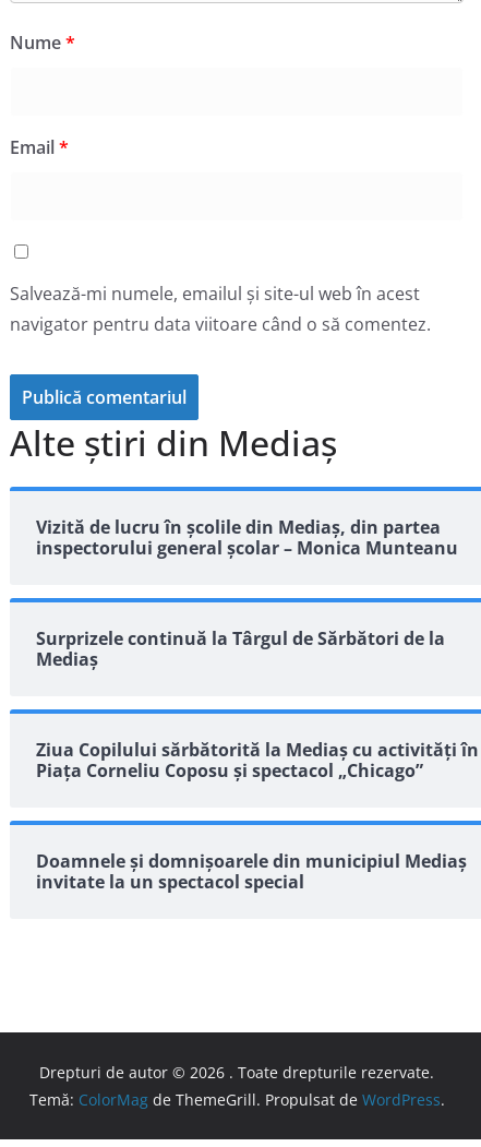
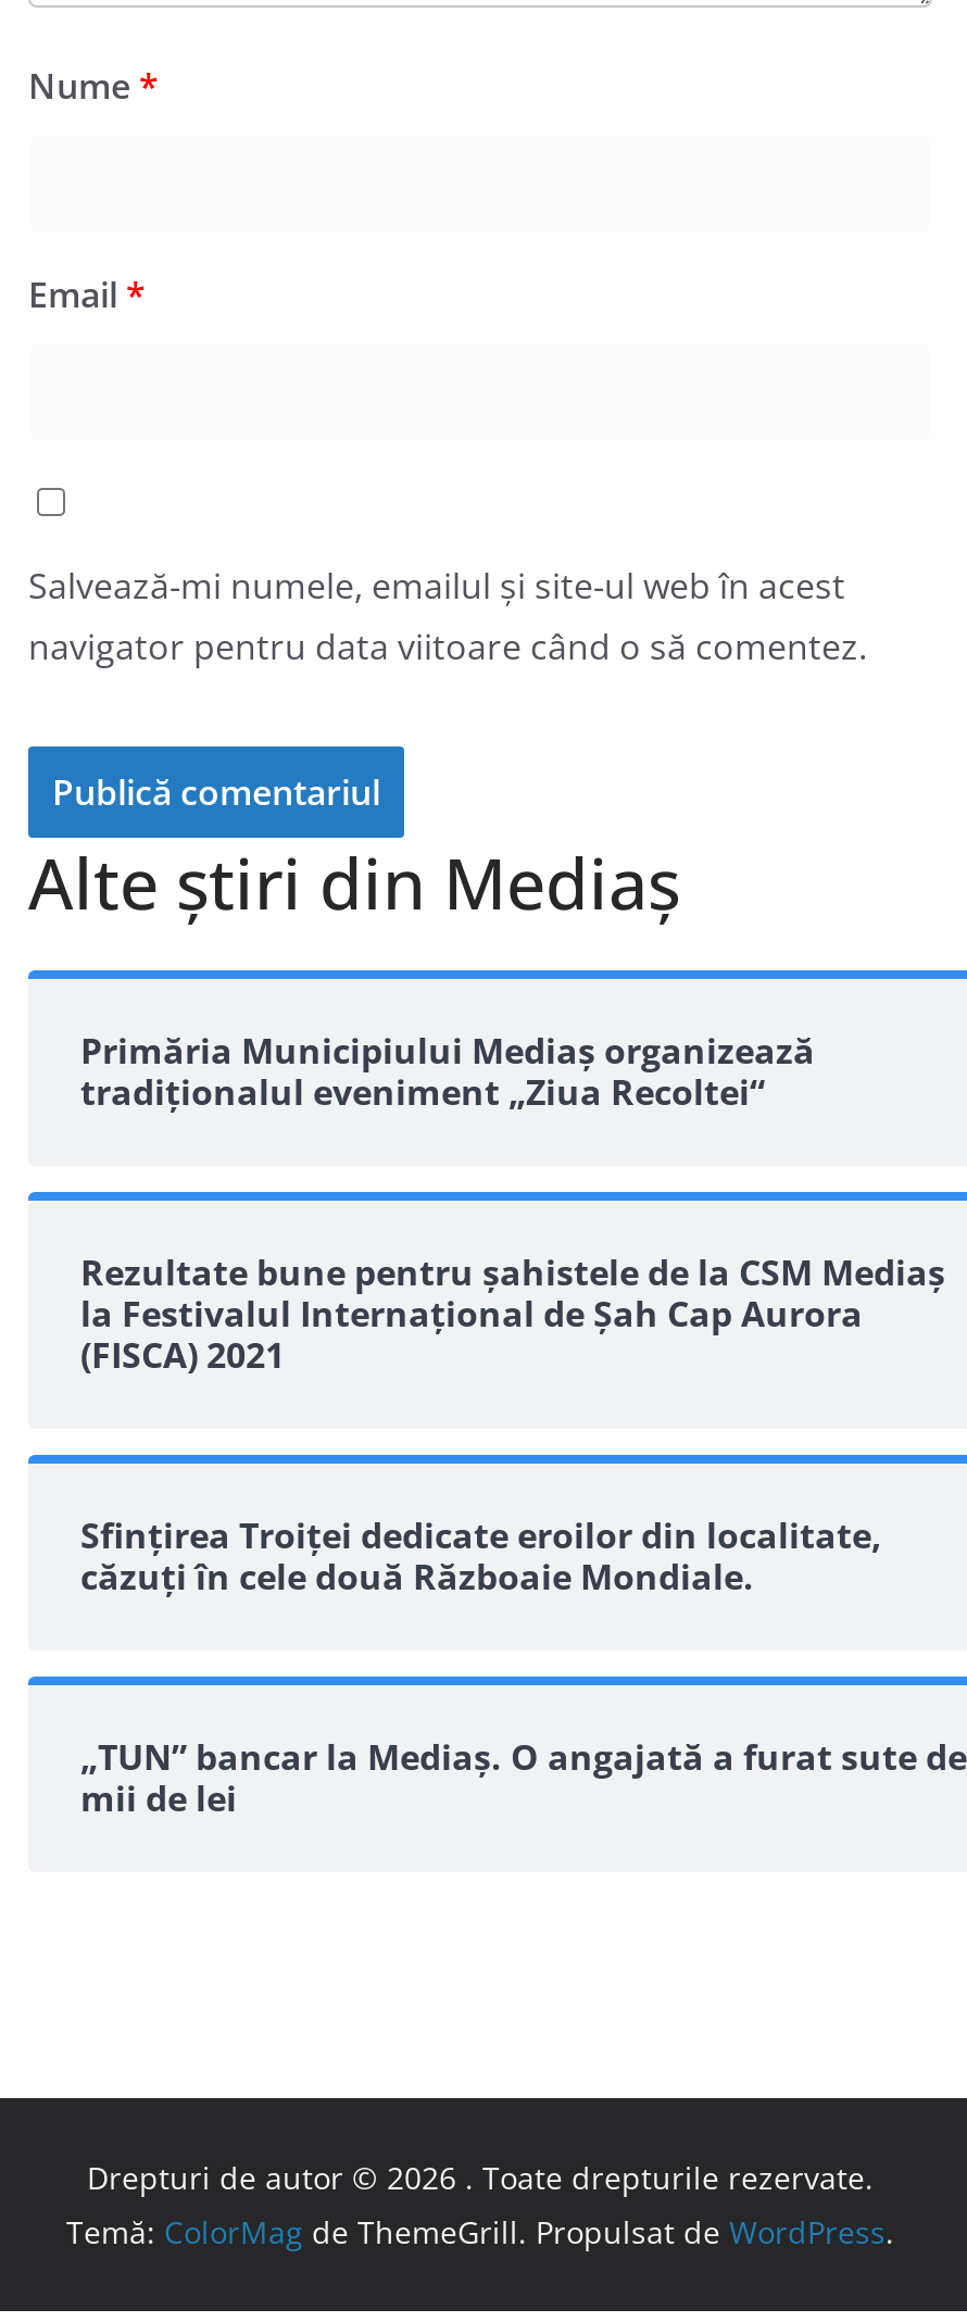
- Vizită de lucru în școlile din Mediaș, din partea
- inspectorului general școlar – Monica Munteanu
+ Primăria Municipiului Mediaș organizează
+ tradiționalul eveniment „Ziua Recoltei“

- Surprizele continuă la Târgul de Sărbători de la
- Mediaș
+ Rezultate bune pentru șahistele de la CSM Mediaș
+ la Festivalul Internațional de Șah Cap Aurora
+ (FISCA) 2021

- Ziua Copilului sărbătorită la Mediaș cu activități în
- Piața Corneliu Coposu și spectacol „Chicago”
+ Sfințirea Troiței dedicate eroilor din localitate,
+ căzuți în cele două Războaie Mondiale.

- Doamnele și domnișoarele din municipiul Mediaș
- invitate la un spectacol special
+ „TUN” bancar la Mediaș. O angajată a furat sute de
+ mii de lei
